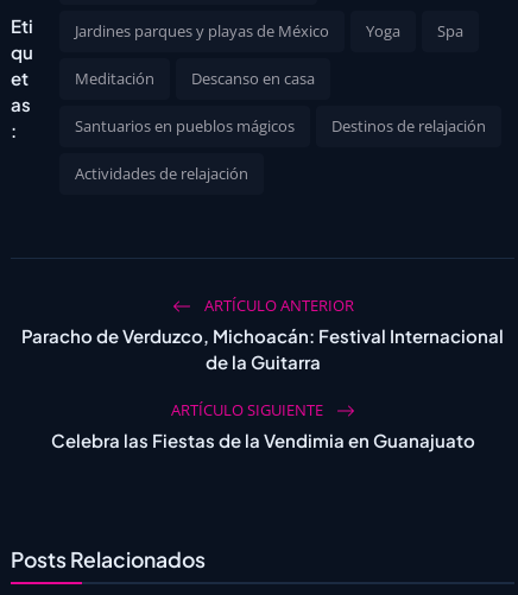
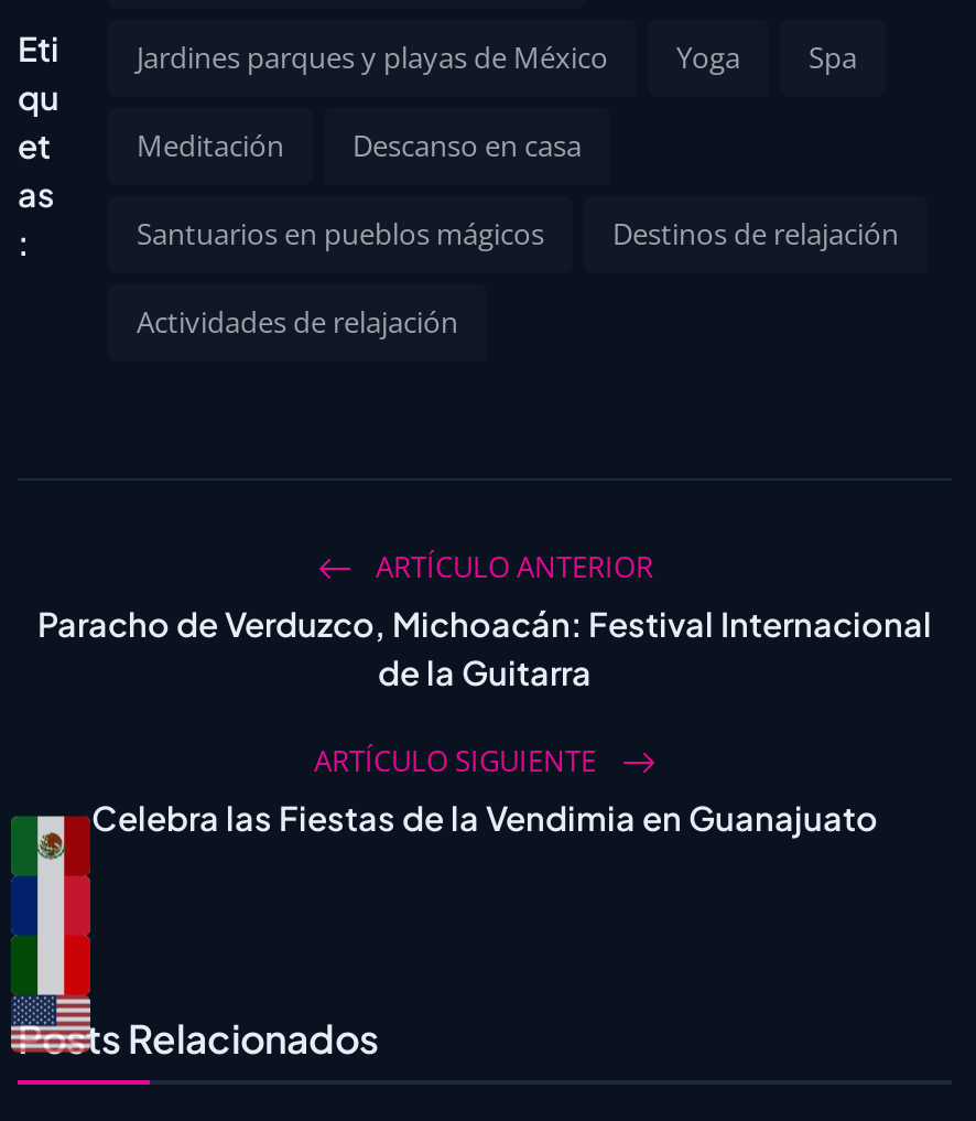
+ [image]
